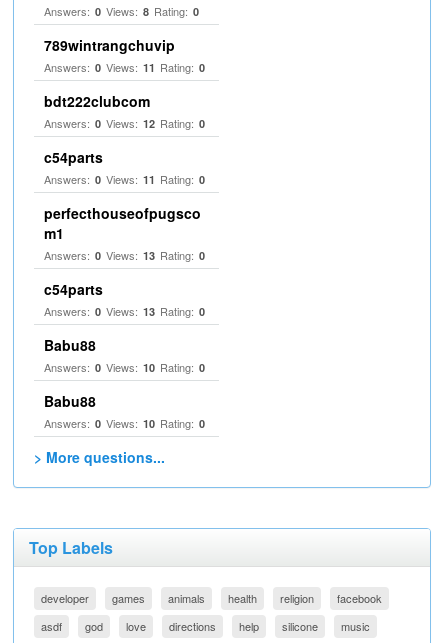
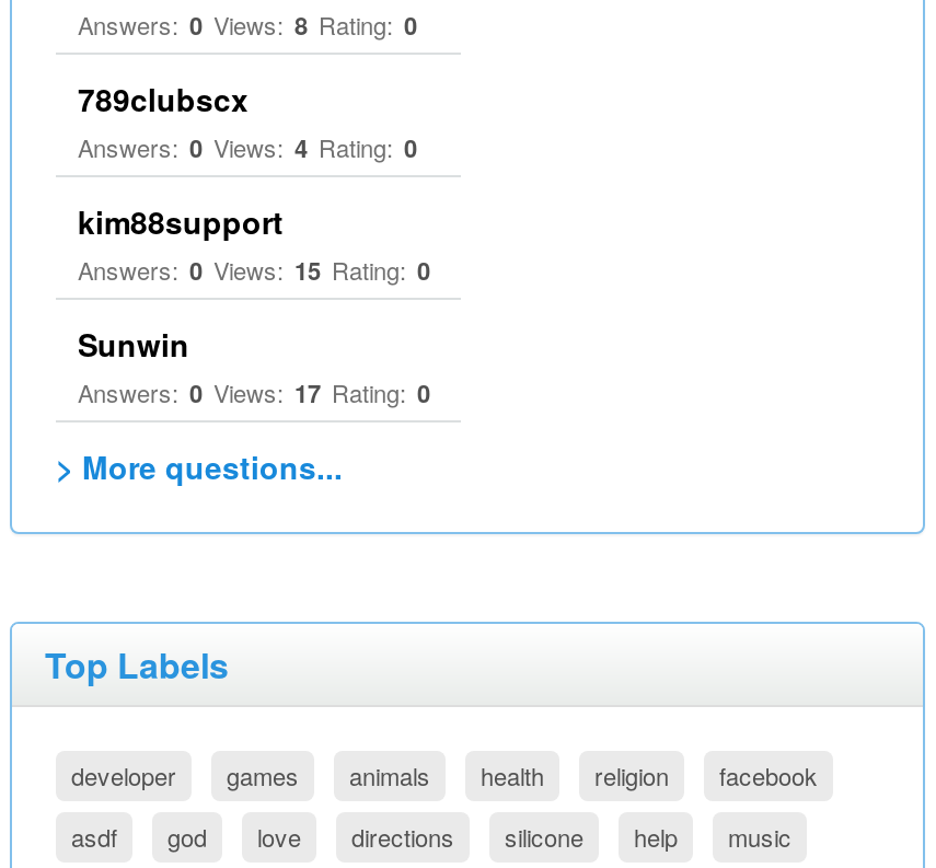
- 789wintrangchuvip
- Answers: 0 Views: 11 Rating: 0
- bdt222clubcom
- Answers: 0 Views: 12 Rating: 0
- c54parts
- Answers: 0 Views: 11 Rating: 0
- perfecthouseofpugsco
- m1
- Answers: 0 Views: 13 Rating: 0
- c54parts
- Answers: 0 Views: 13 Rating: 0
- Babu88
- Answers: 0 Views: 10 Rating: 0
- Babu88
- Answers: 0 Views: 10 Rating: 0
+ 789clubscx
+ Answers: 0 Views: 4 Rating: 0
+ kim88support
+ Answers: 0 Views: 15 Rating: 0
+ Sunwin
+ Answers: 0 Views: 17 Rating: 0

moved up: silicone
